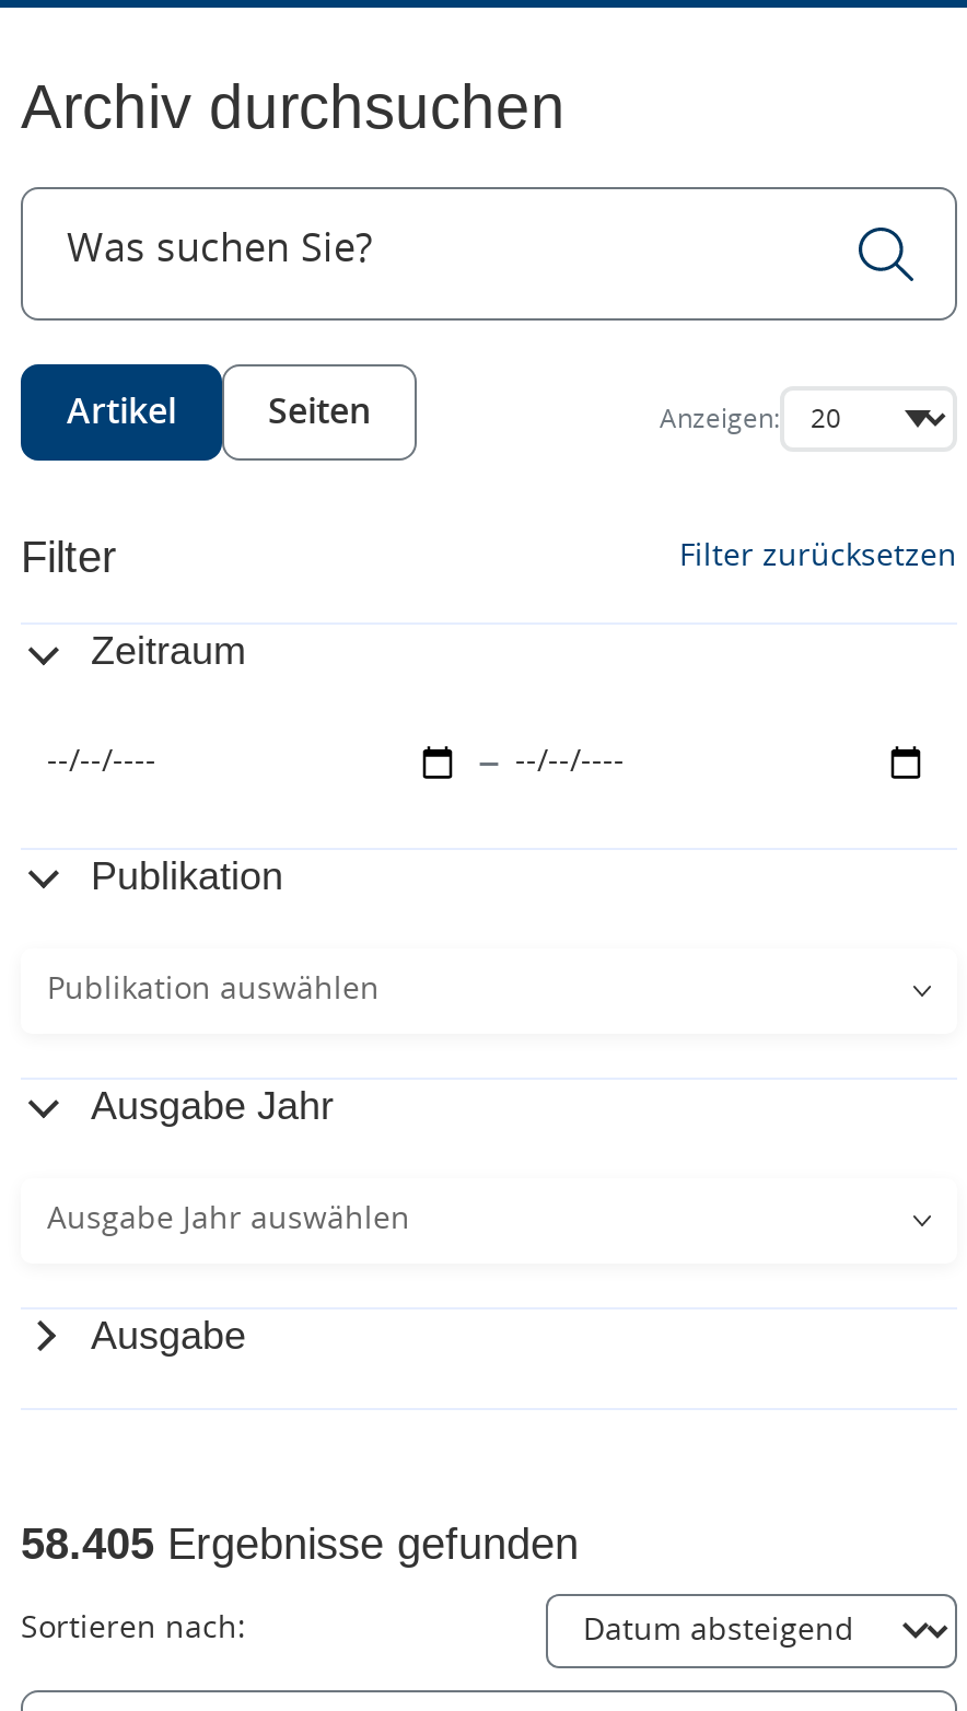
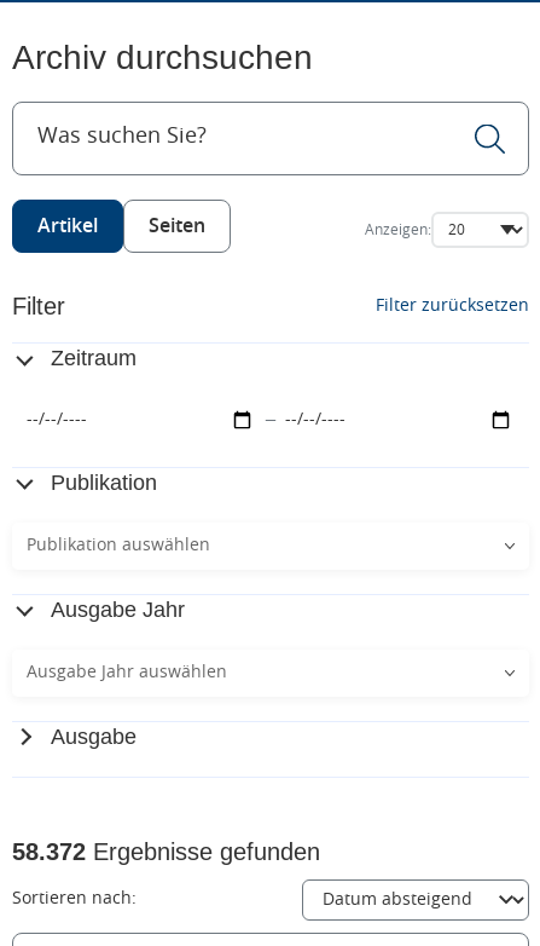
- 58.405 Ergebnisse gefunden
+ 58.372 Ergebnisse gefunden
